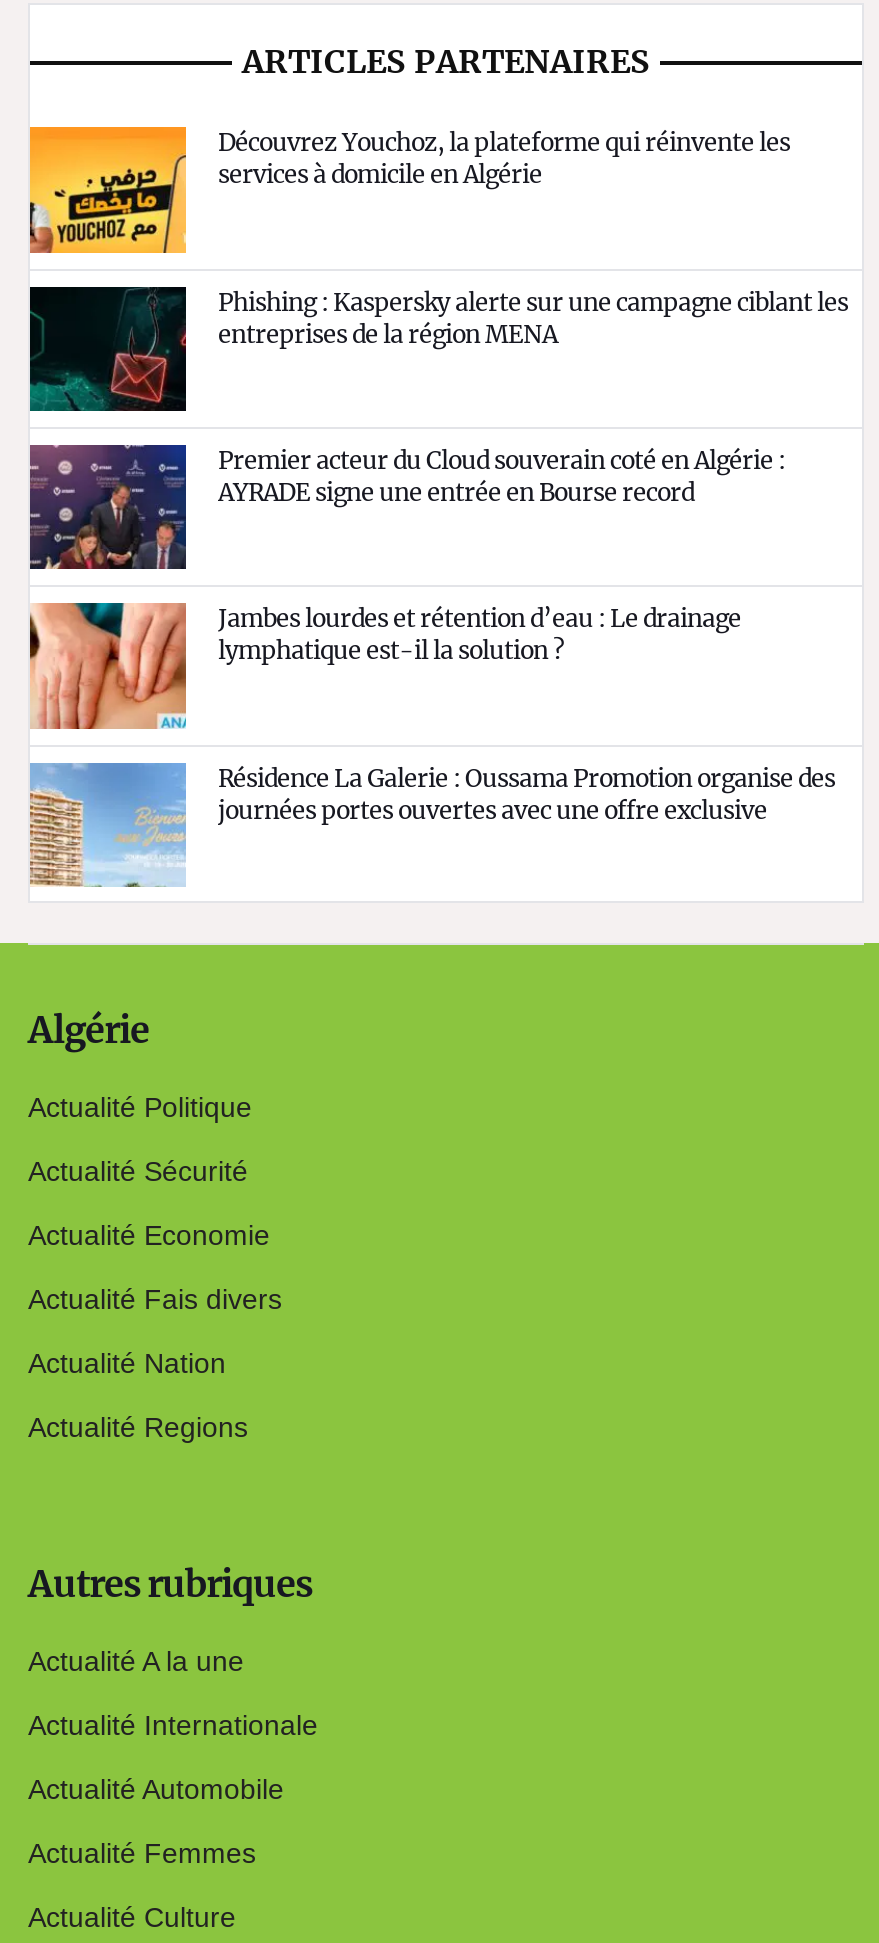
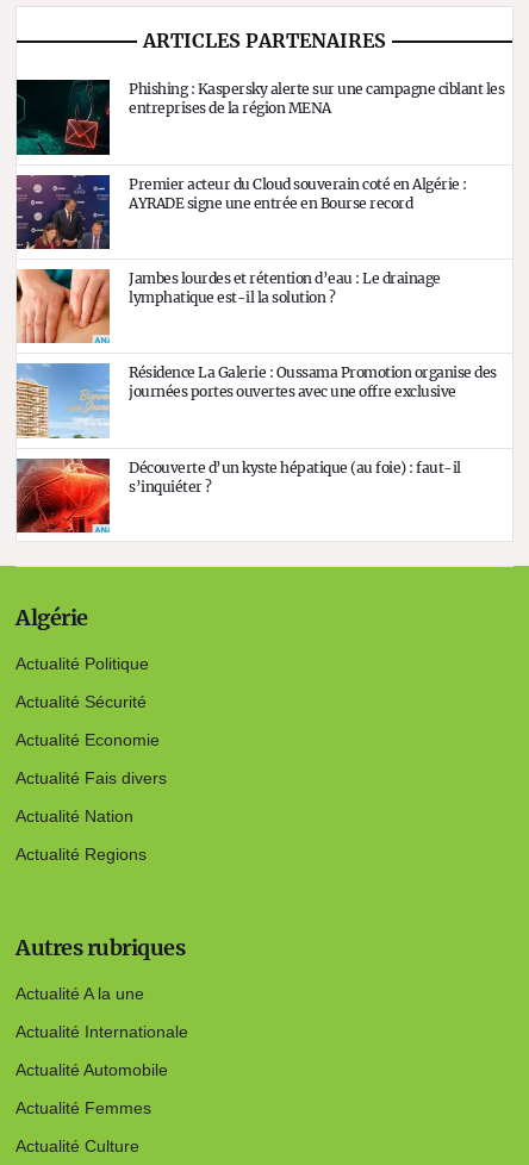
- [image]
- Découvrez Youchoz, la plateforme qui réinvente les
- services à domicile en Algérie

moved up: [image] | Phishing : Kaspersky alerte sur une campagne ciblant les | entreprises de la région MENA | ... | Résidence La Galerie : Oussama Promotion organise des | journées portes ouvertes avec une offre exclusive

moved up: [image]

+ [image]
+ Découverte d’un kyste hépatique (au foie) : faut-il
+ s’inquiéter ?
